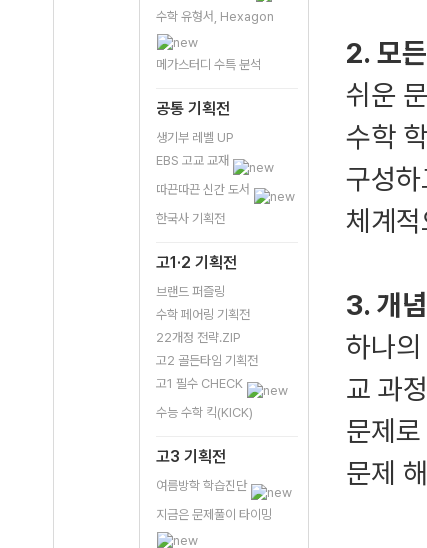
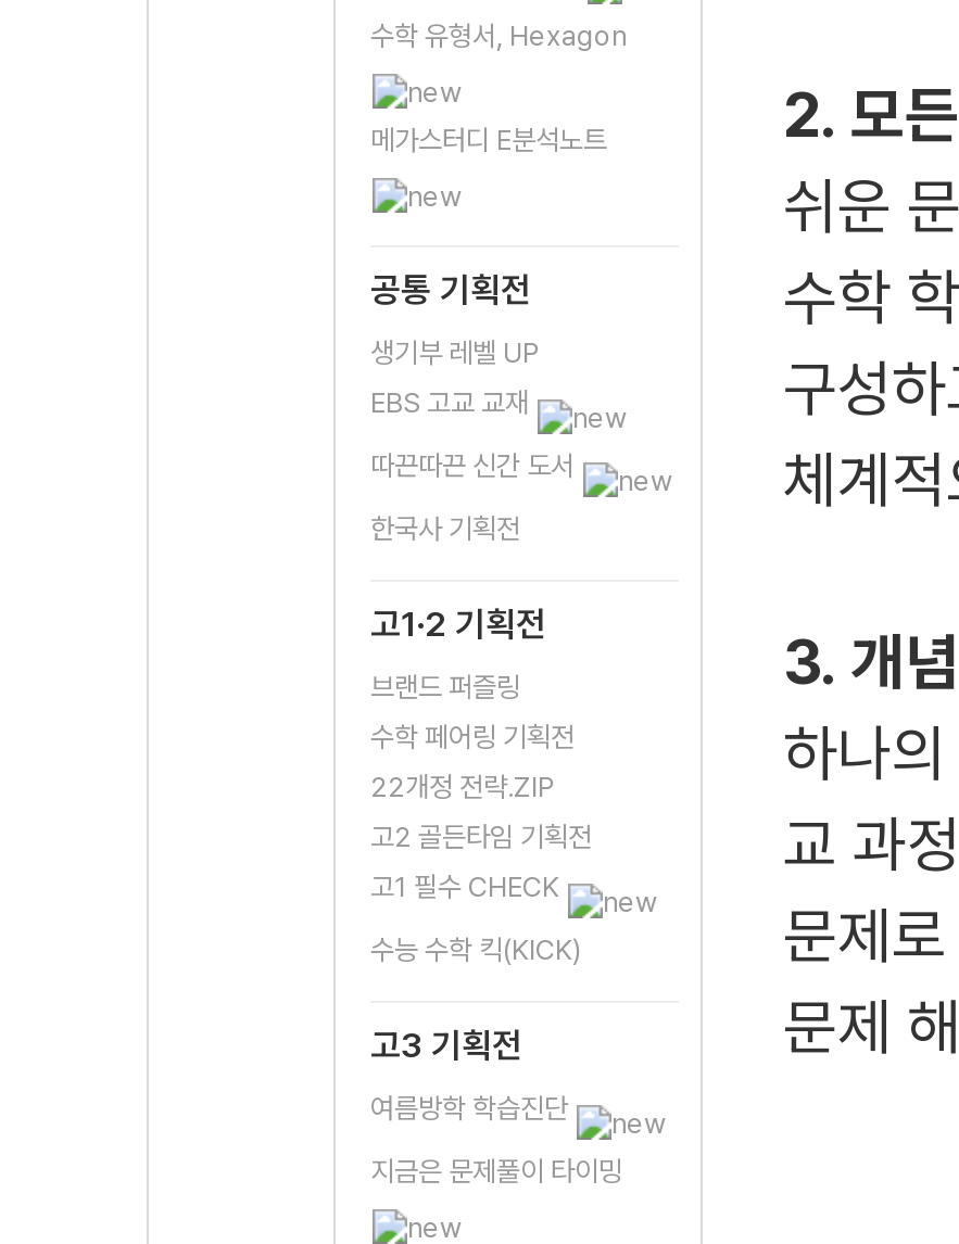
- 메가스터디 수특 분석
+ 메가스터디 E분석노트
